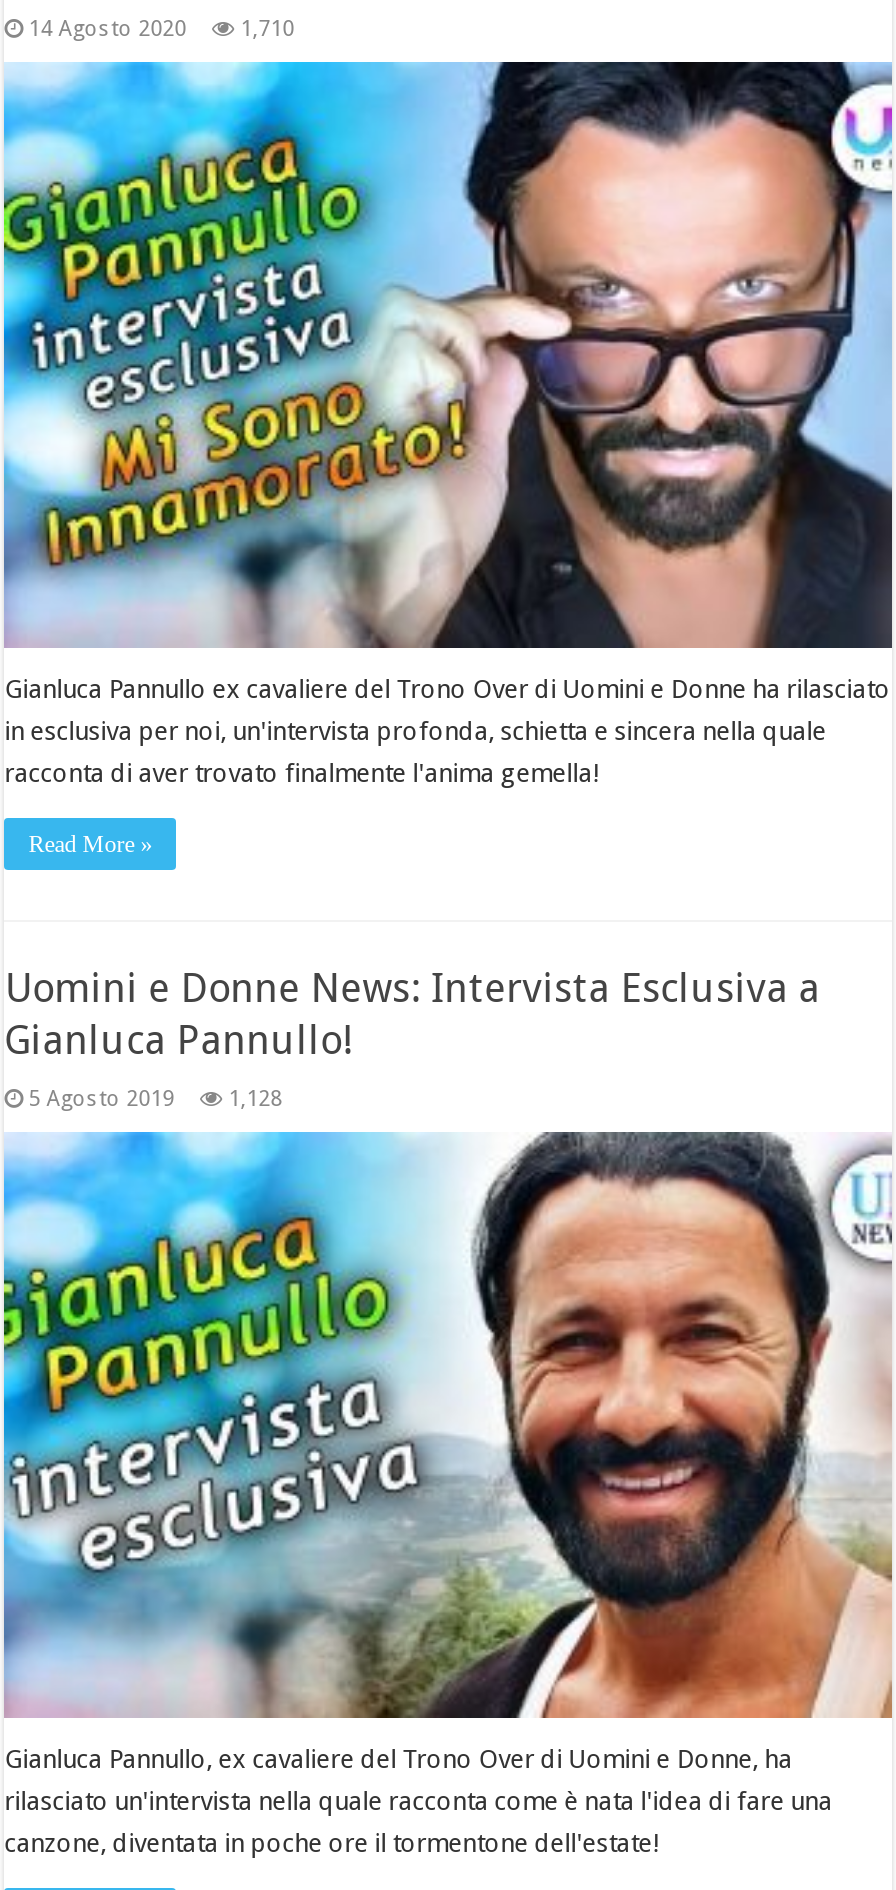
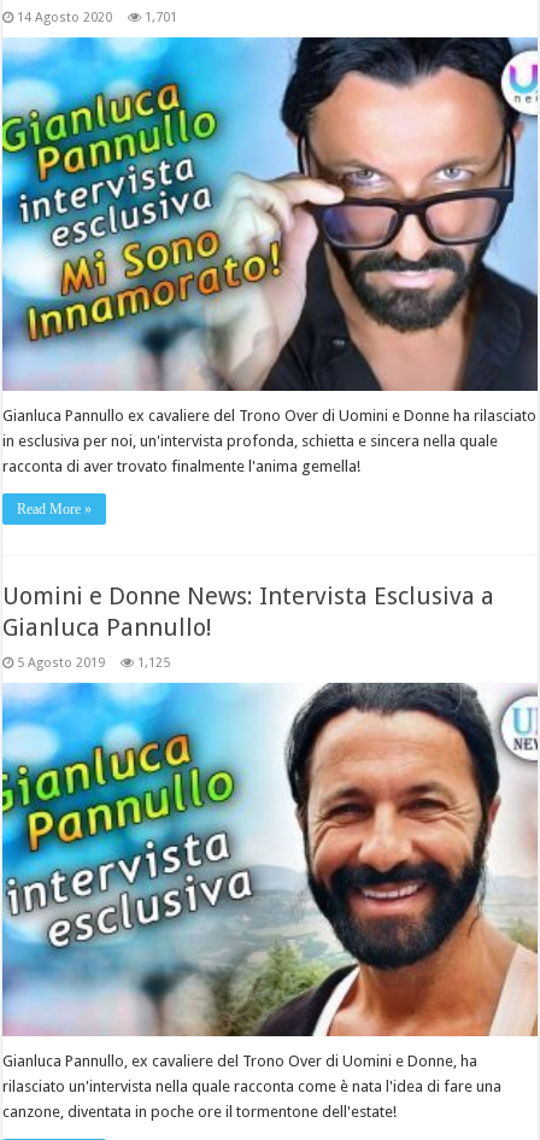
- 1,710
+ 1,701

- 1,128
+ 1,125
